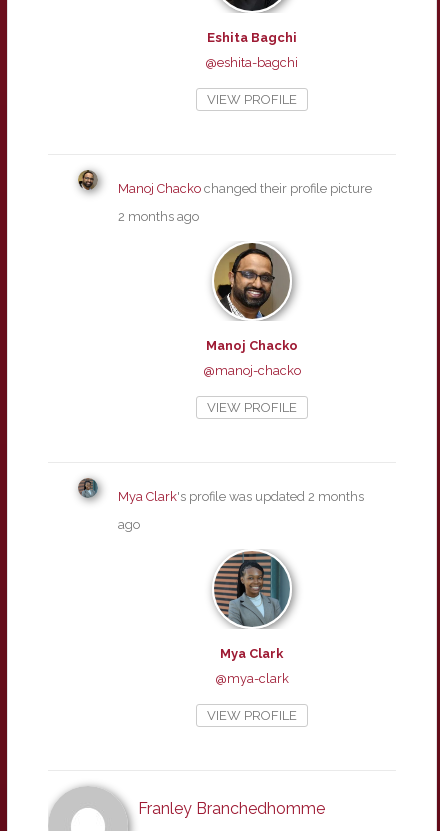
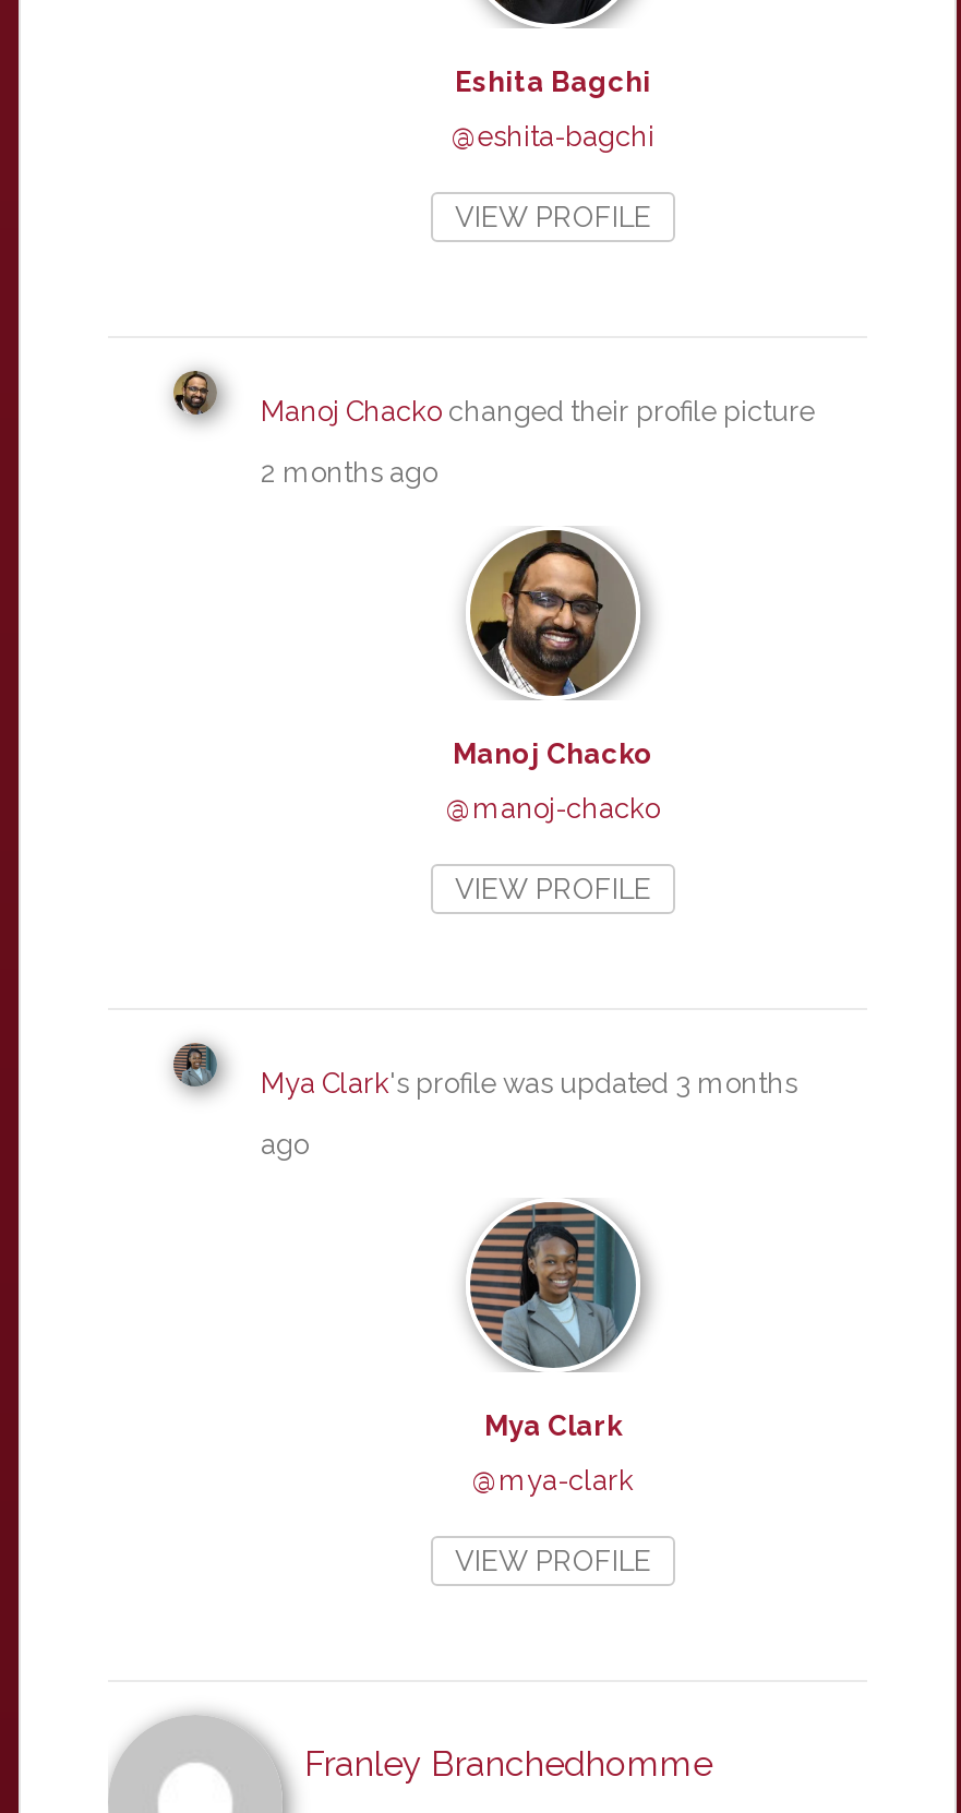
- Mya Clark's profile was updated 2 months
+ Mya Clark's profile was updated 3 months
